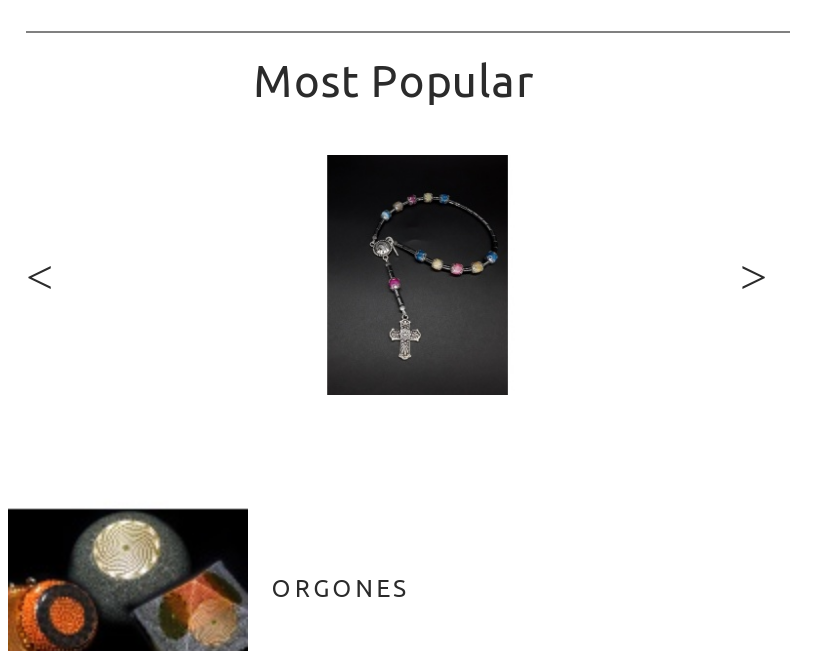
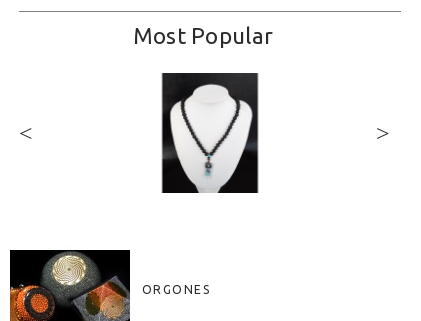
- [image]
+ [image]
